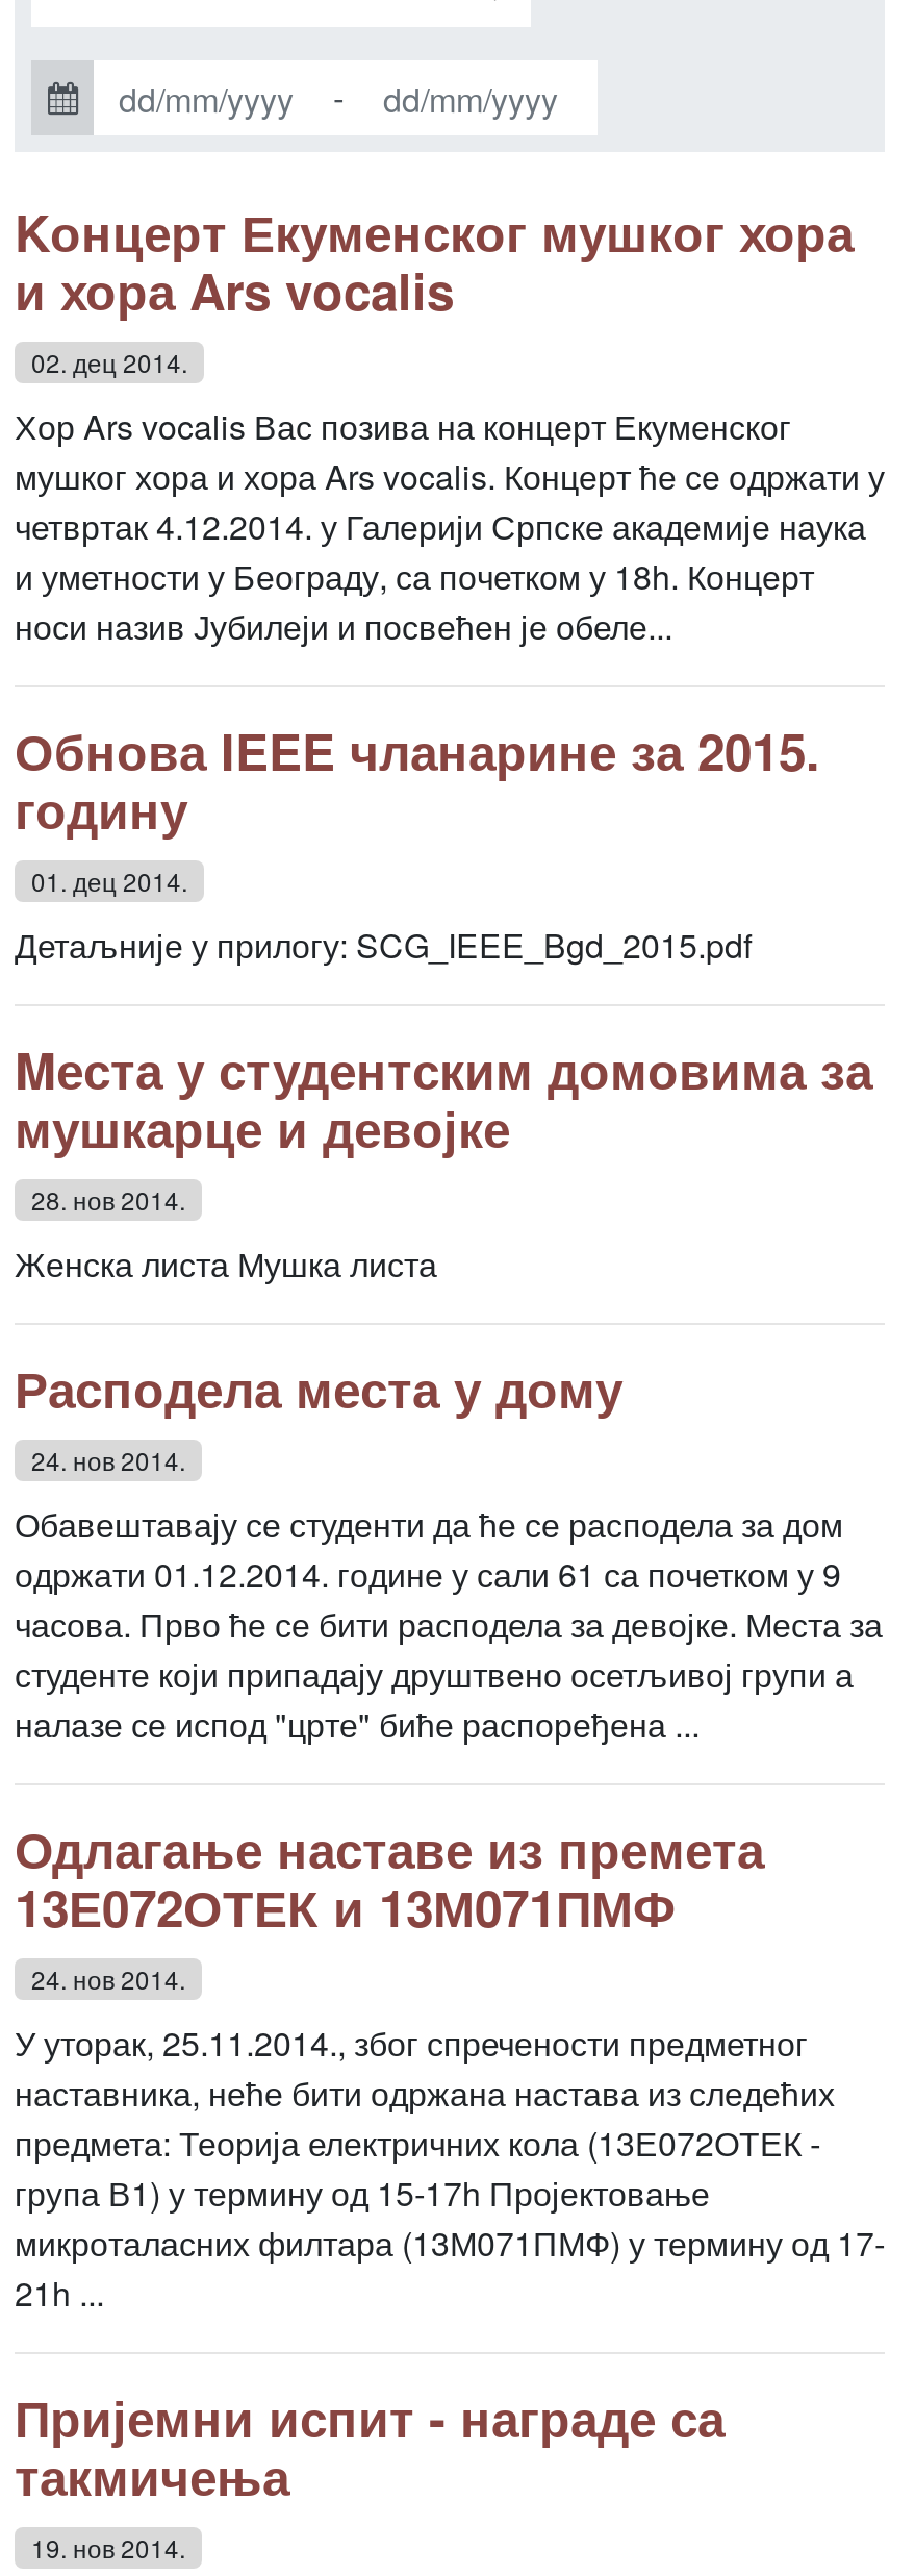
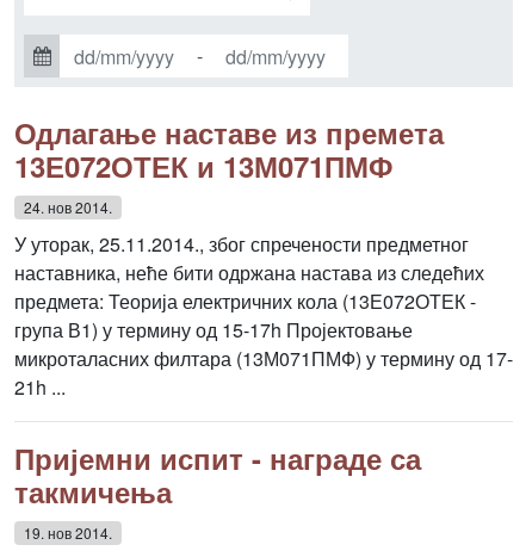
- Kонцерт Екуменског мушког хора
- и хора Ars vocalis
- 02. дец 2014.
- Хор Ars vocalis Вас позива на концерт Екуменског
- мушког хора и хора Ars vocalis. Концерт ће се одржати у
- четвртак 4.12.2014. у Галерији Српске академије наука
- и уметности у Београду, са почетком у 18h. Концерт
- носи назив Јубилеји и посвећен је обеле...
- Обнова IEEE чланарине за 2015.
- годину
- 01. дец 2014.
- Детаљније у прилогу: SCG_IEEE_Bgd_2015.pdf
- Mеста у студентским домовима за
- мушкарце и девојке
- 28. нов 2014.
- Женска листа Мушка листа
- Расподела места у дому
- 24. нов 2014.
- Обавештавају се студенти да ће се расподела за дом
- одржати 01.12.2014. године у сали 61 са почетком у 9
- часова. Прво ће се бити расподела за девојке. Места за
- студенте који припадају друштвено осетљивој групи а
- налазе се испод "црте" биће распоређена ...
